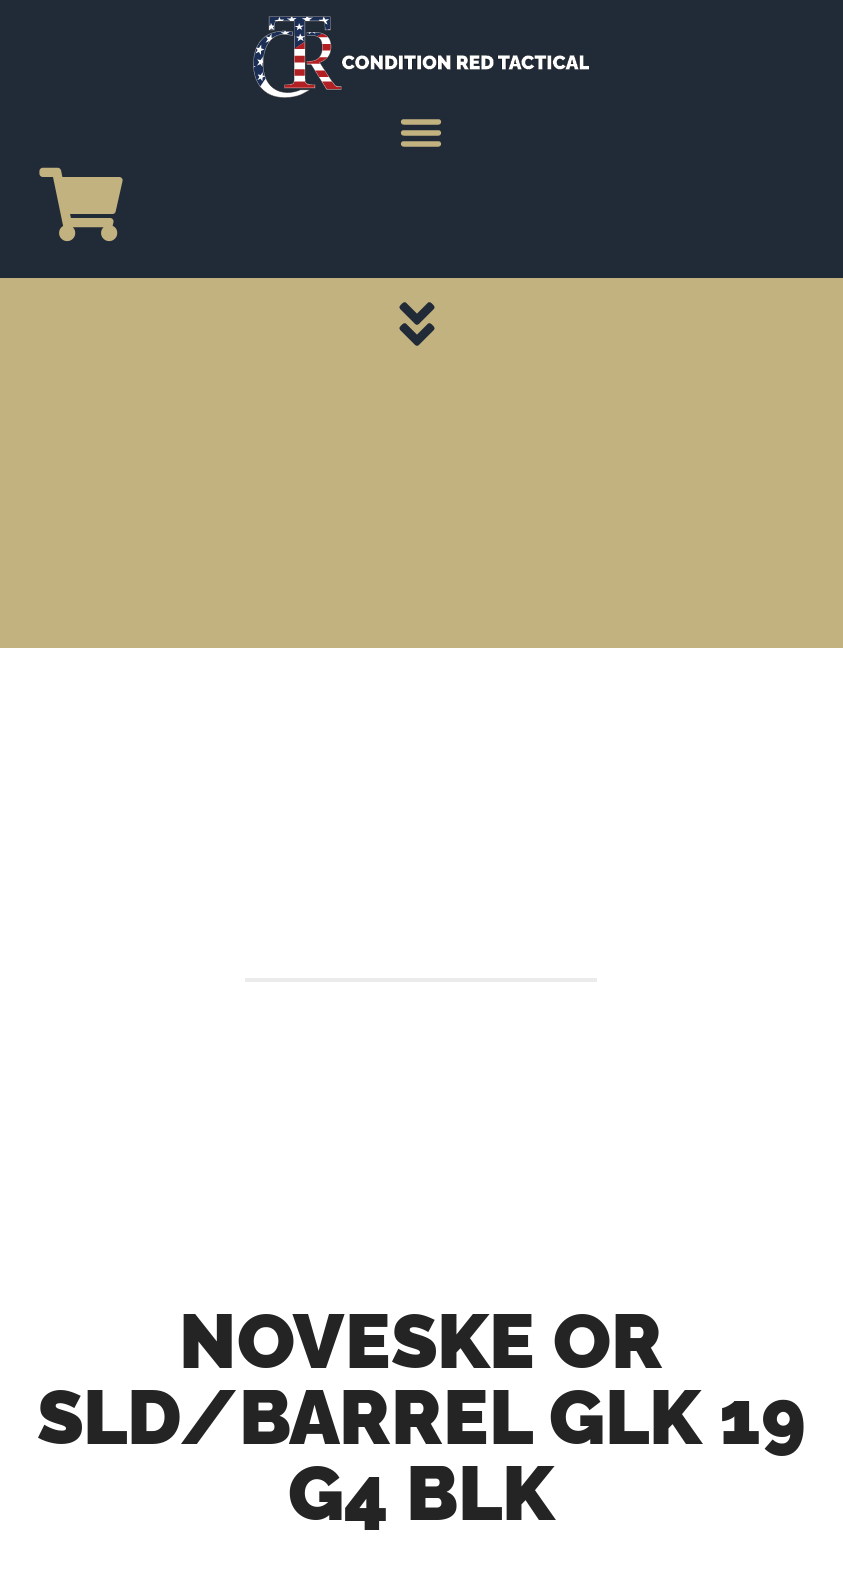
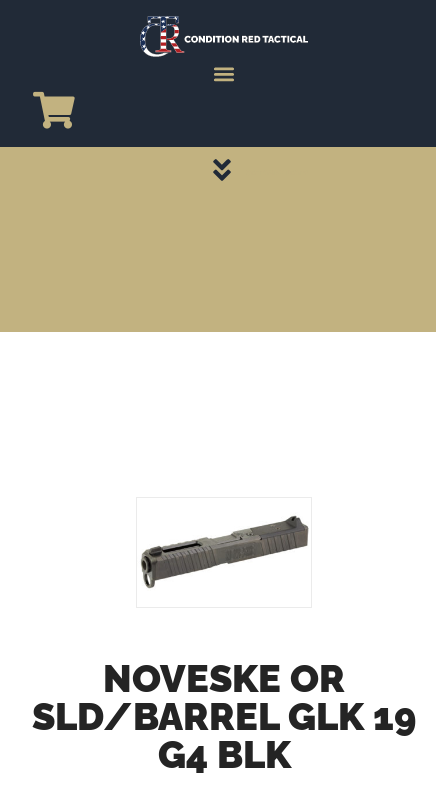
+ [image]
